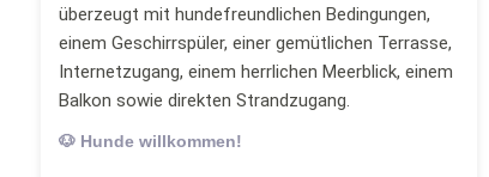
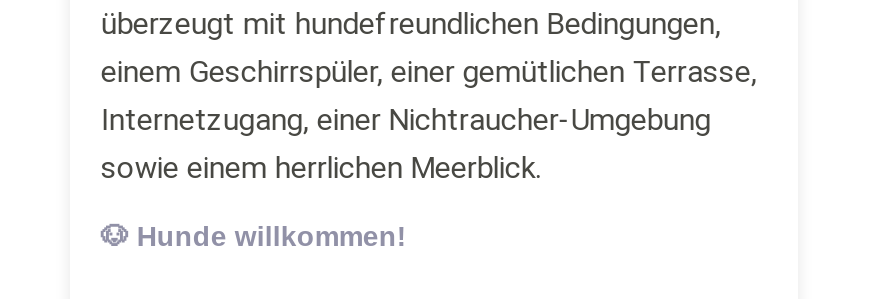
- Internetzugang, einem herrlichen Meerblick, einem
- Balkon sowie direkten Strandzugang.
+ Internetzugang, einer Nichtraucher-Umgebung
+ sowie einem herrlichen Meerblick.
